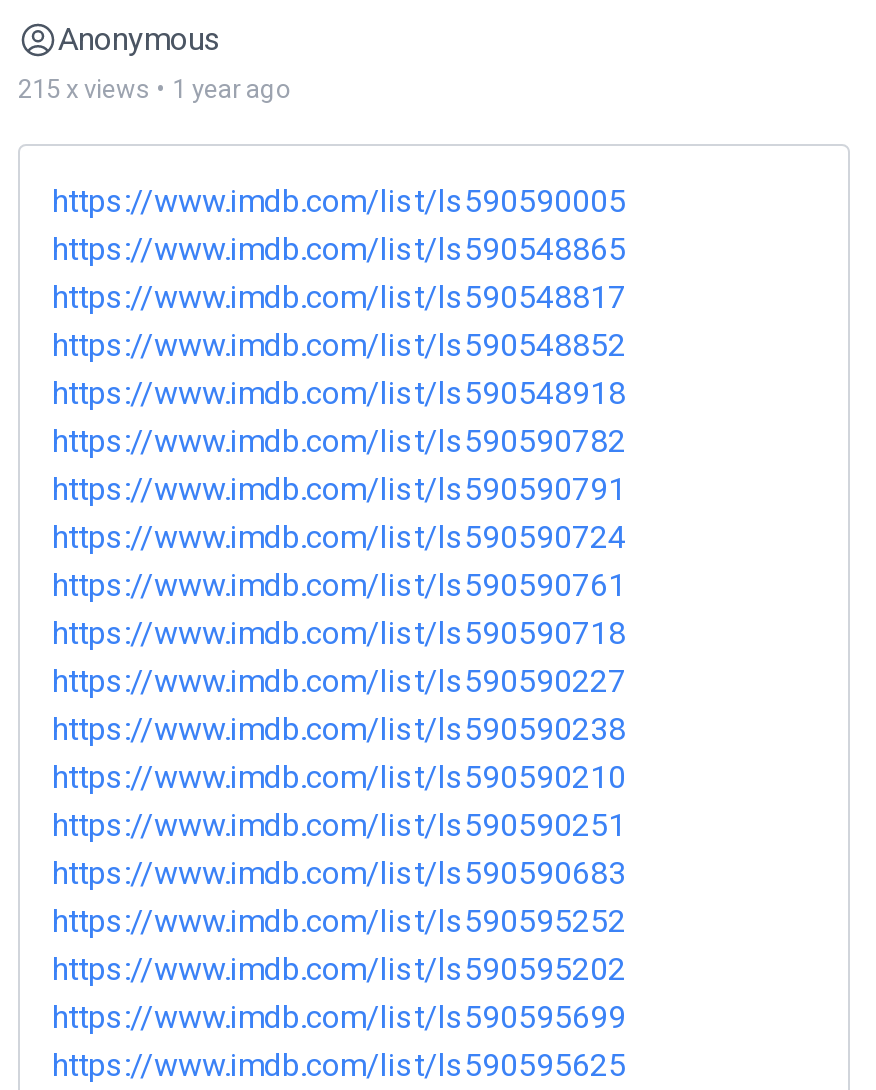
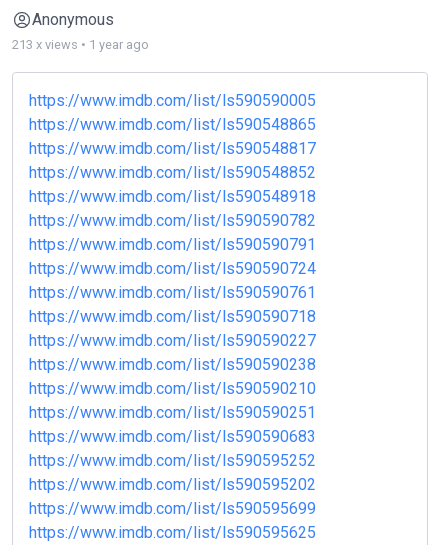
- 215 x views • 1 year ago
+ 213 x views • 1 year ago
